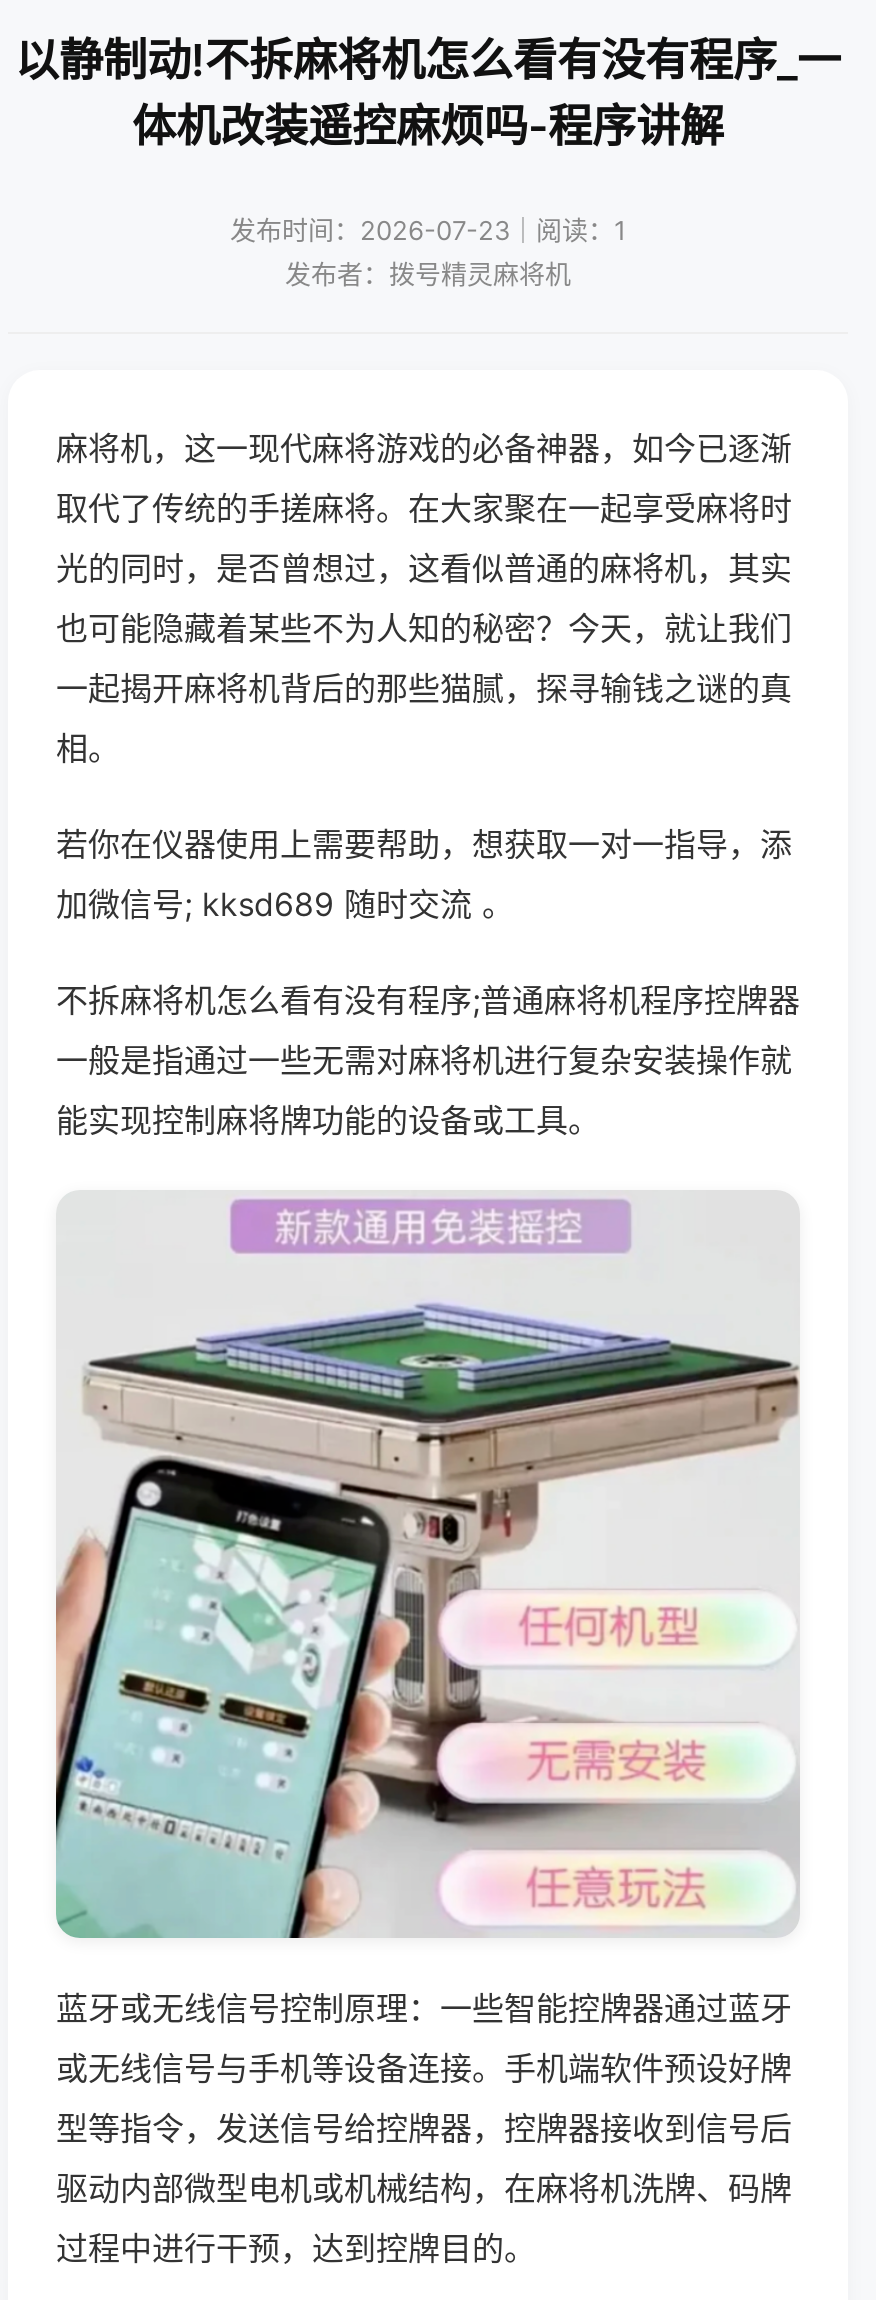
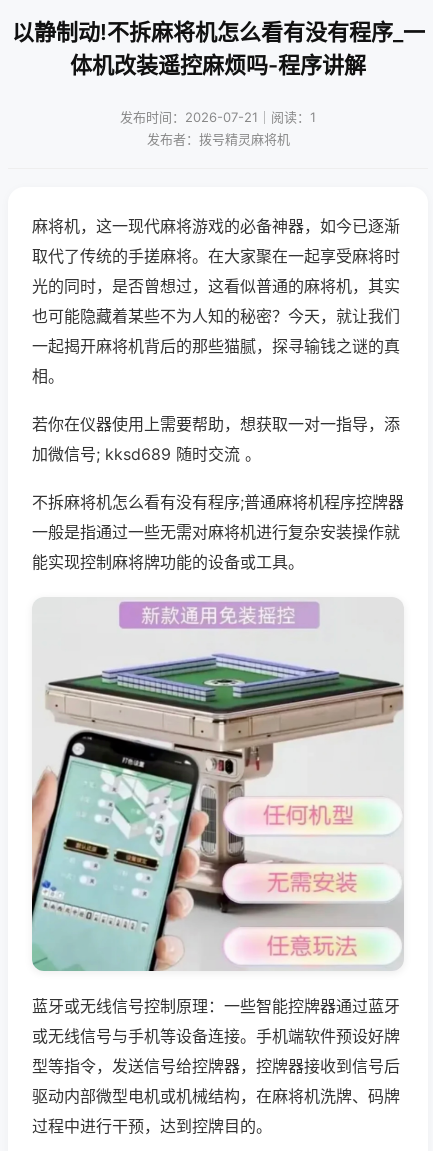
- 发布时间：2026-07-23｜阅读：1
+ 发布时间：2026-07-21｜阅读：1
